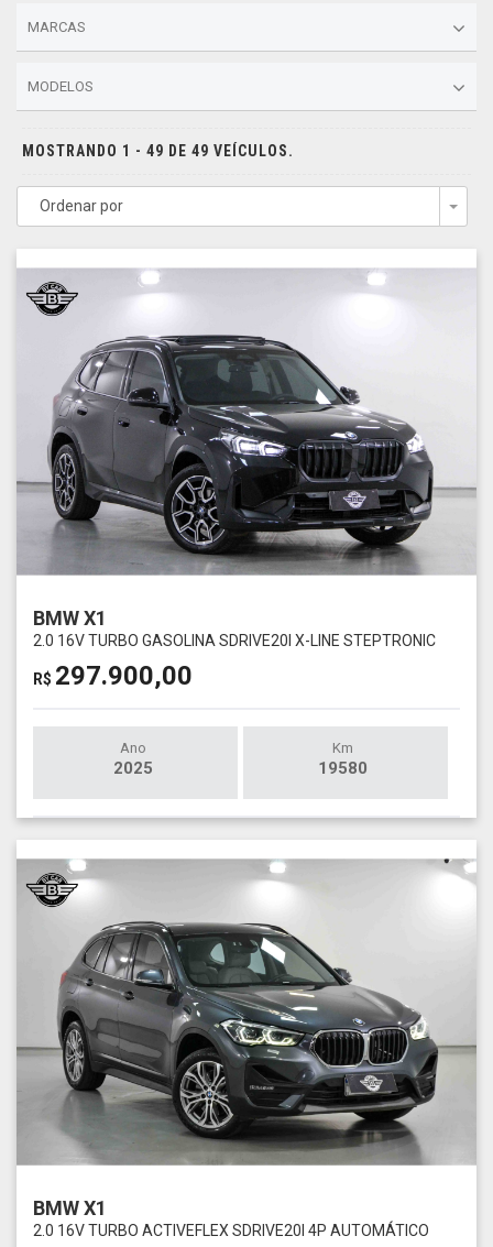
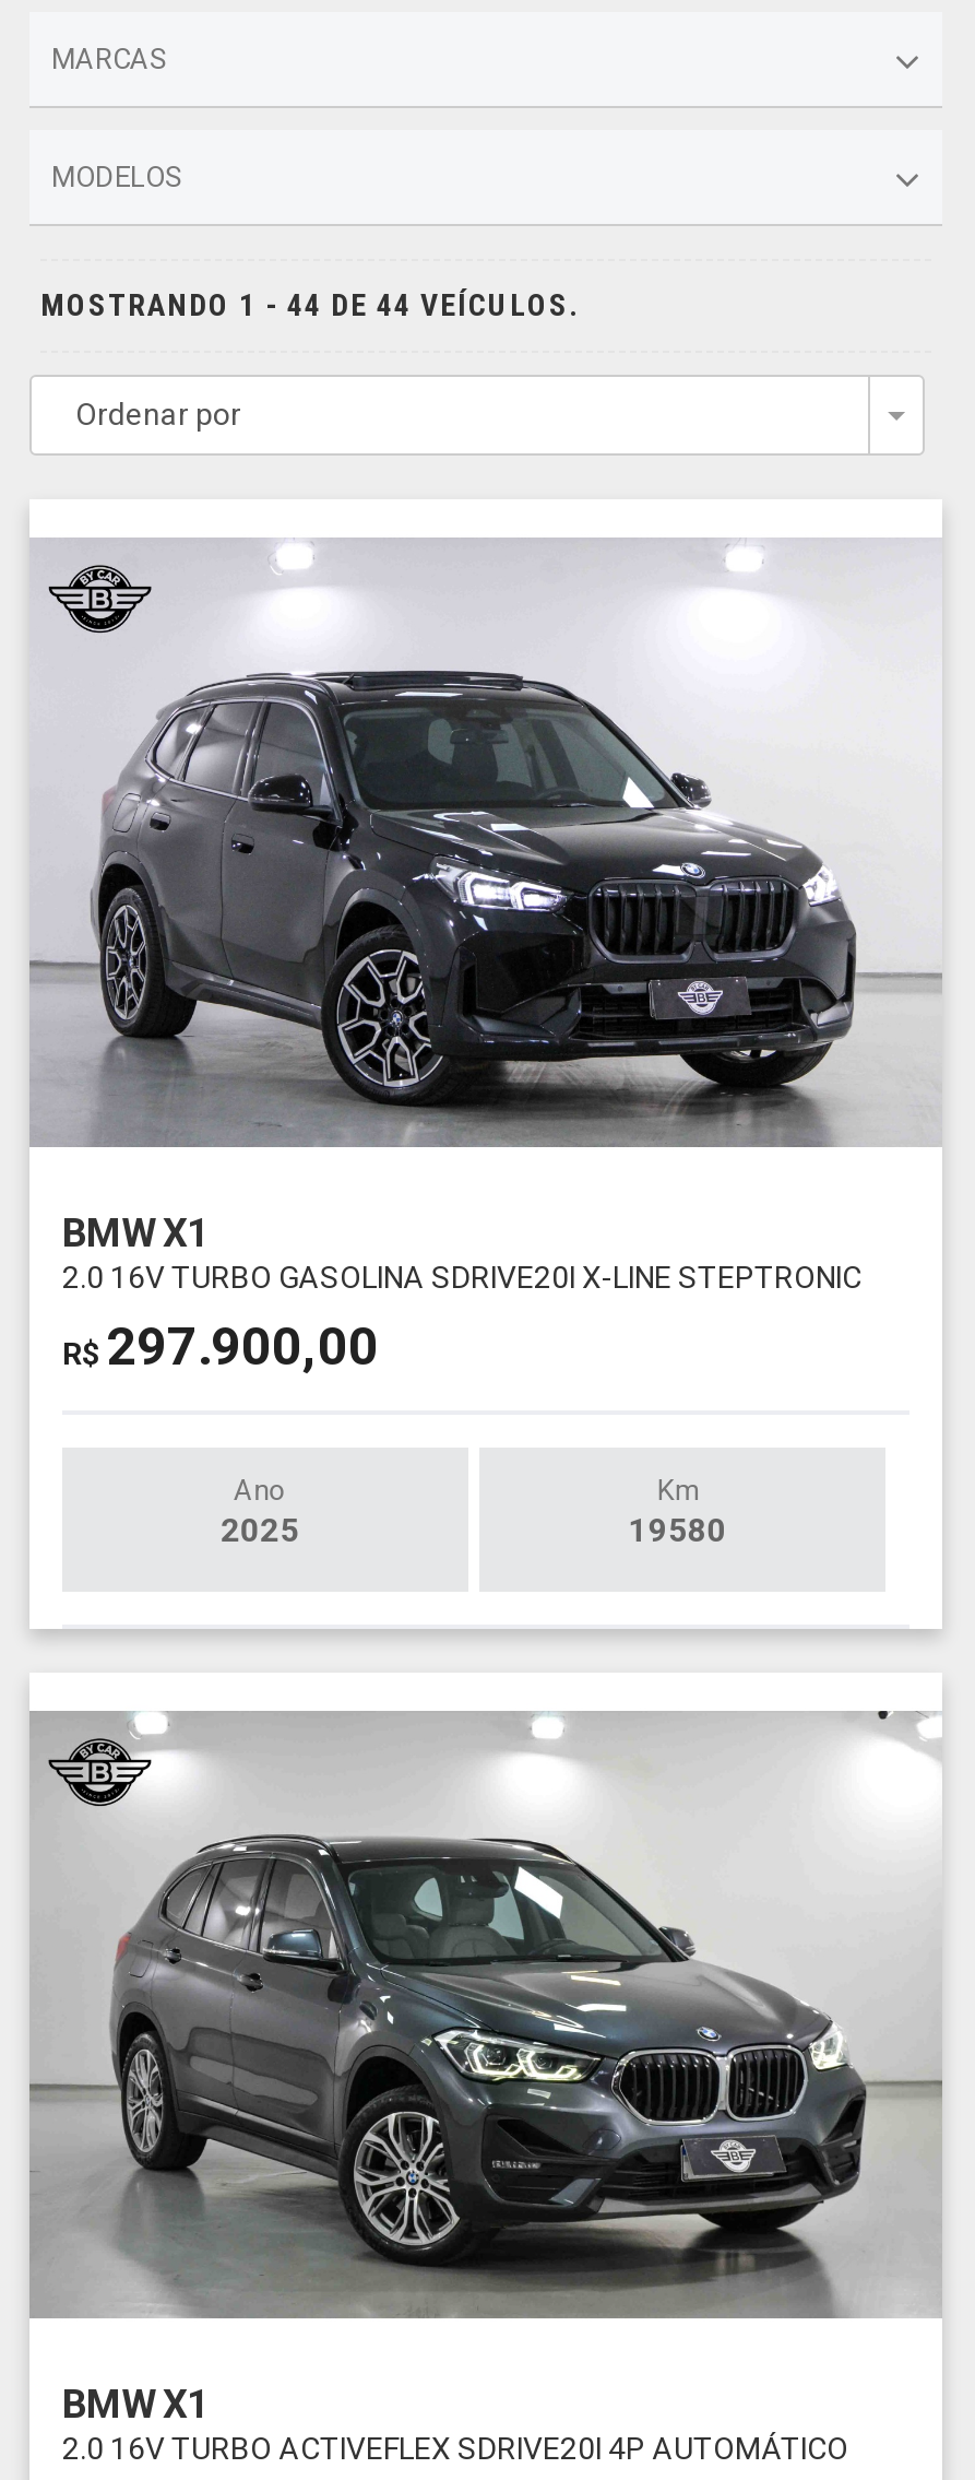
- MOSTRANDO 1 - 49 DE 49 VEÍCULOS.
+ MOSTRANDO 1 - 44 DE 44 VEÍCULOS.
